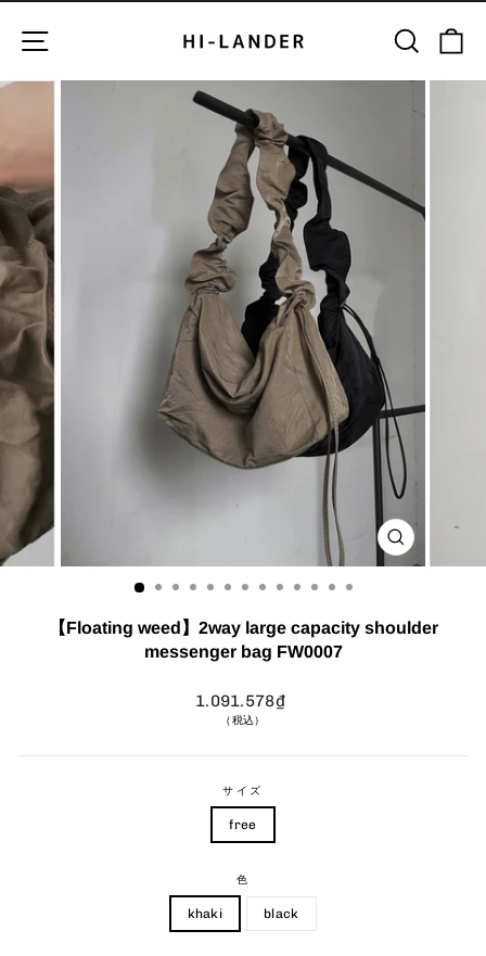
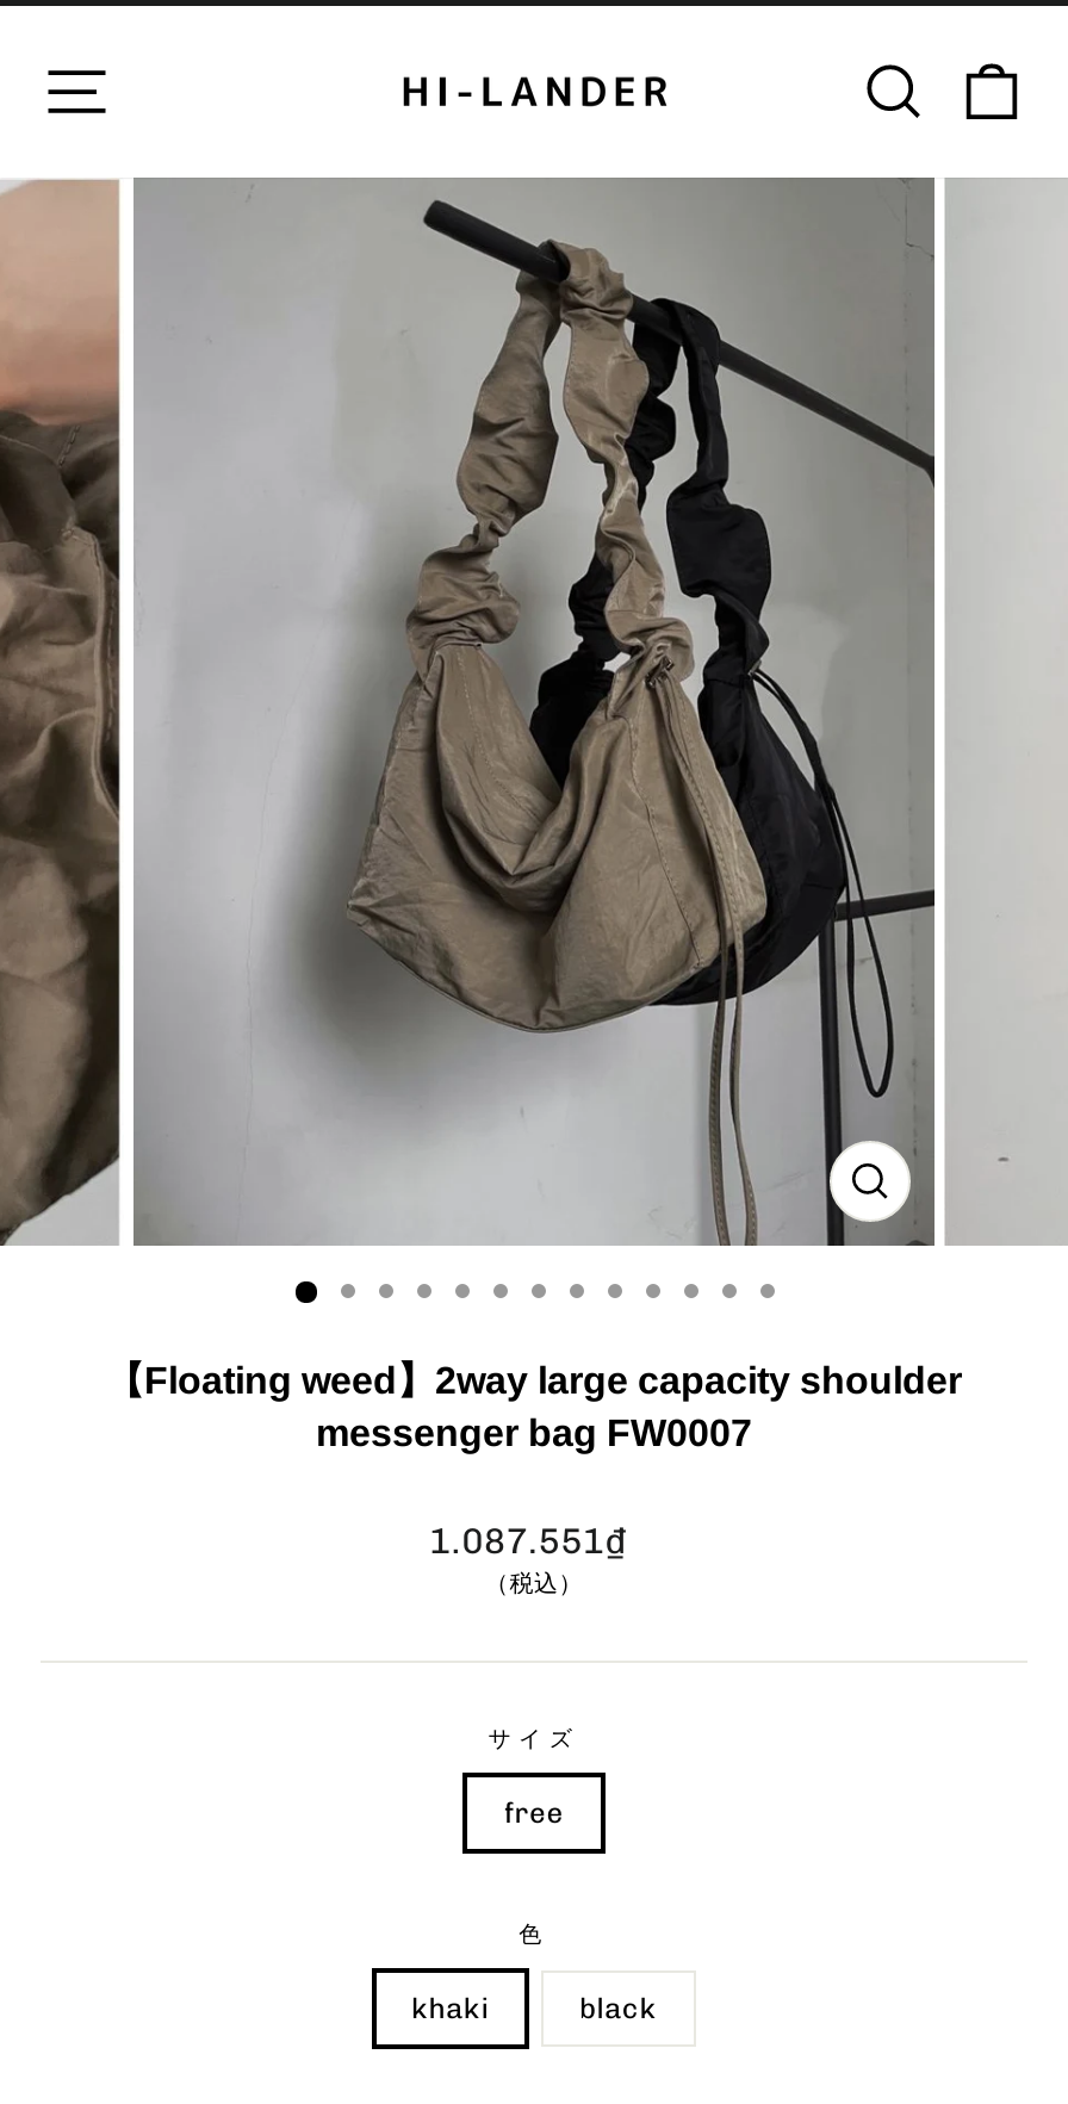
- 1.091.578₫
+ 1.087.551₫
